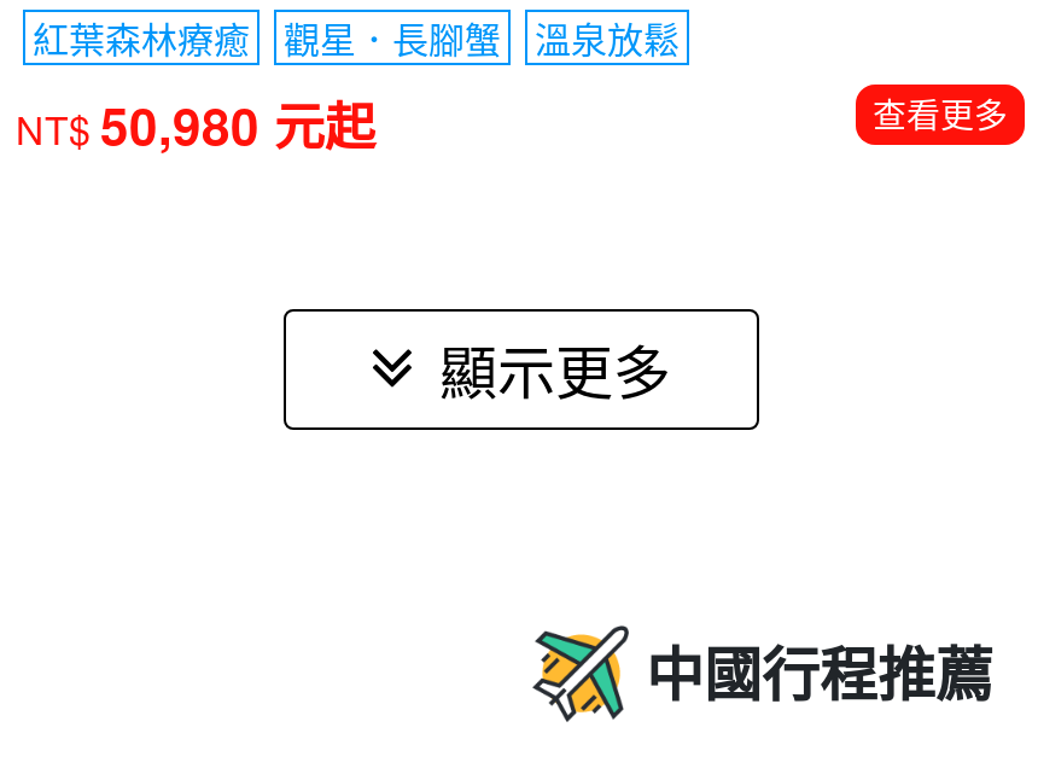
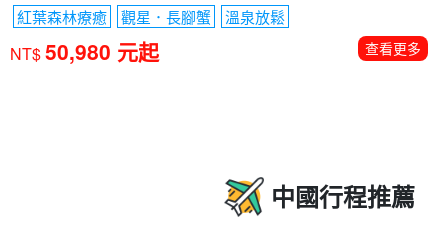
- 顯示更多
